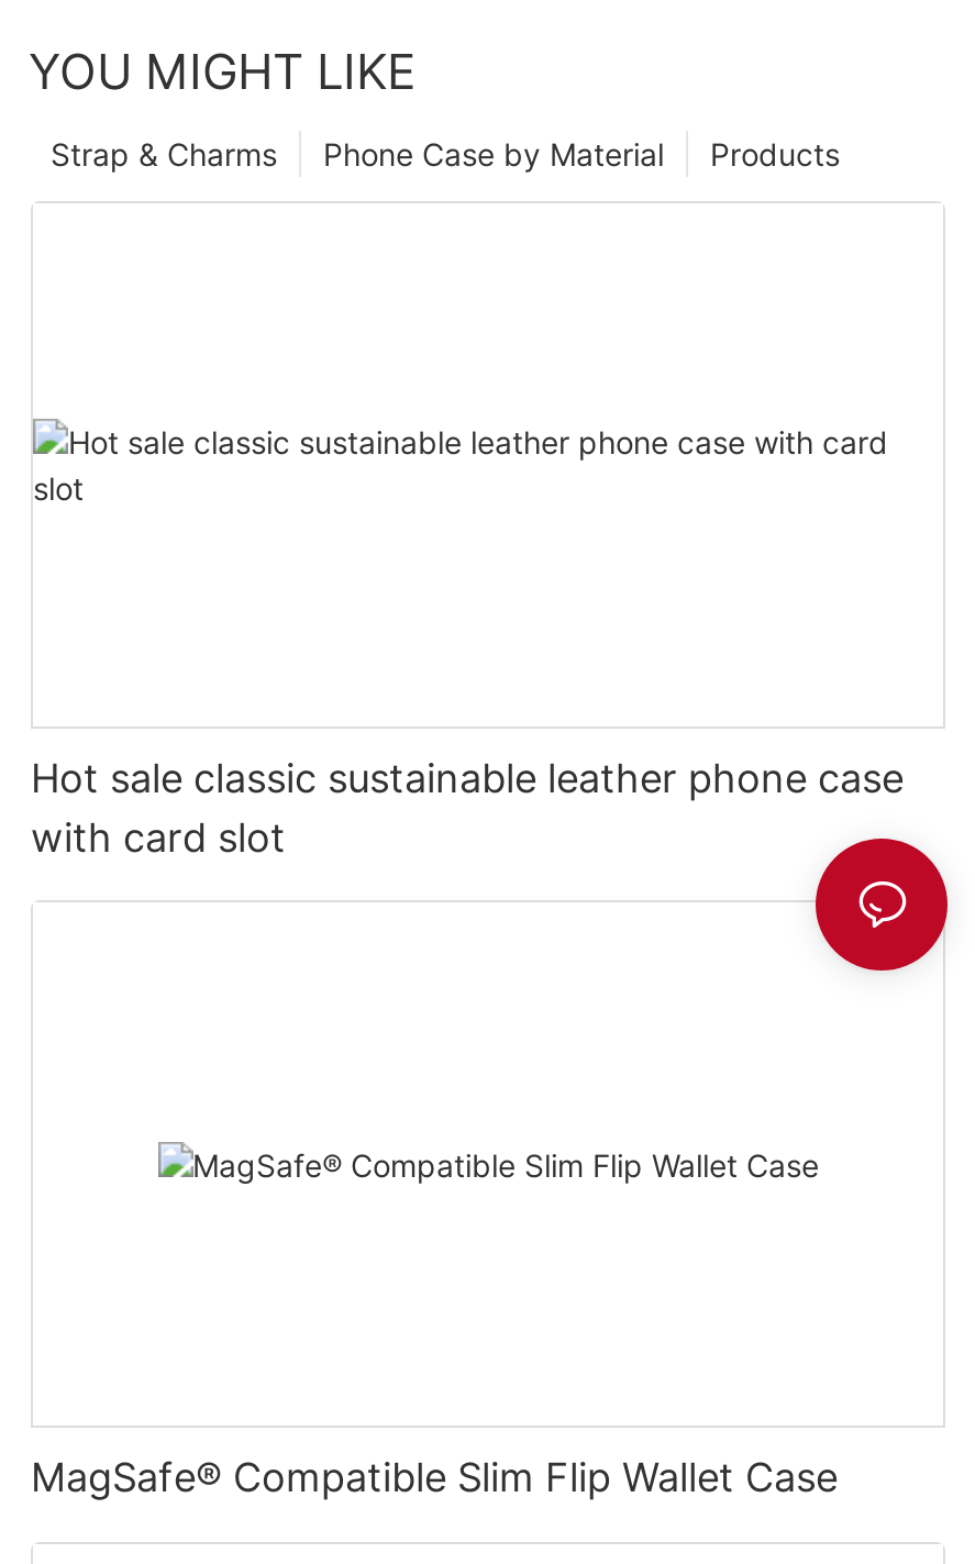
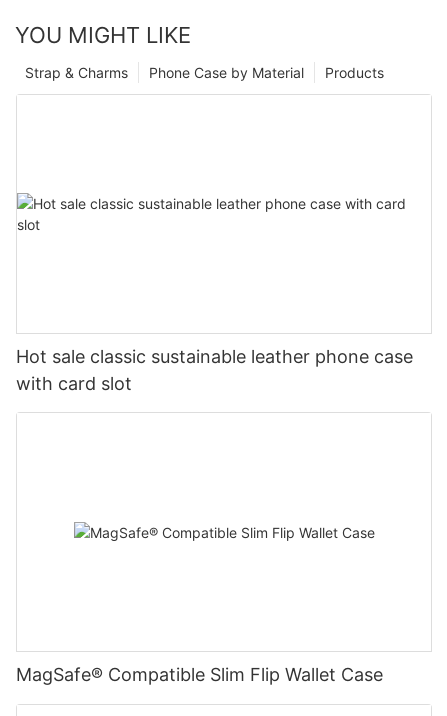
- [image]
